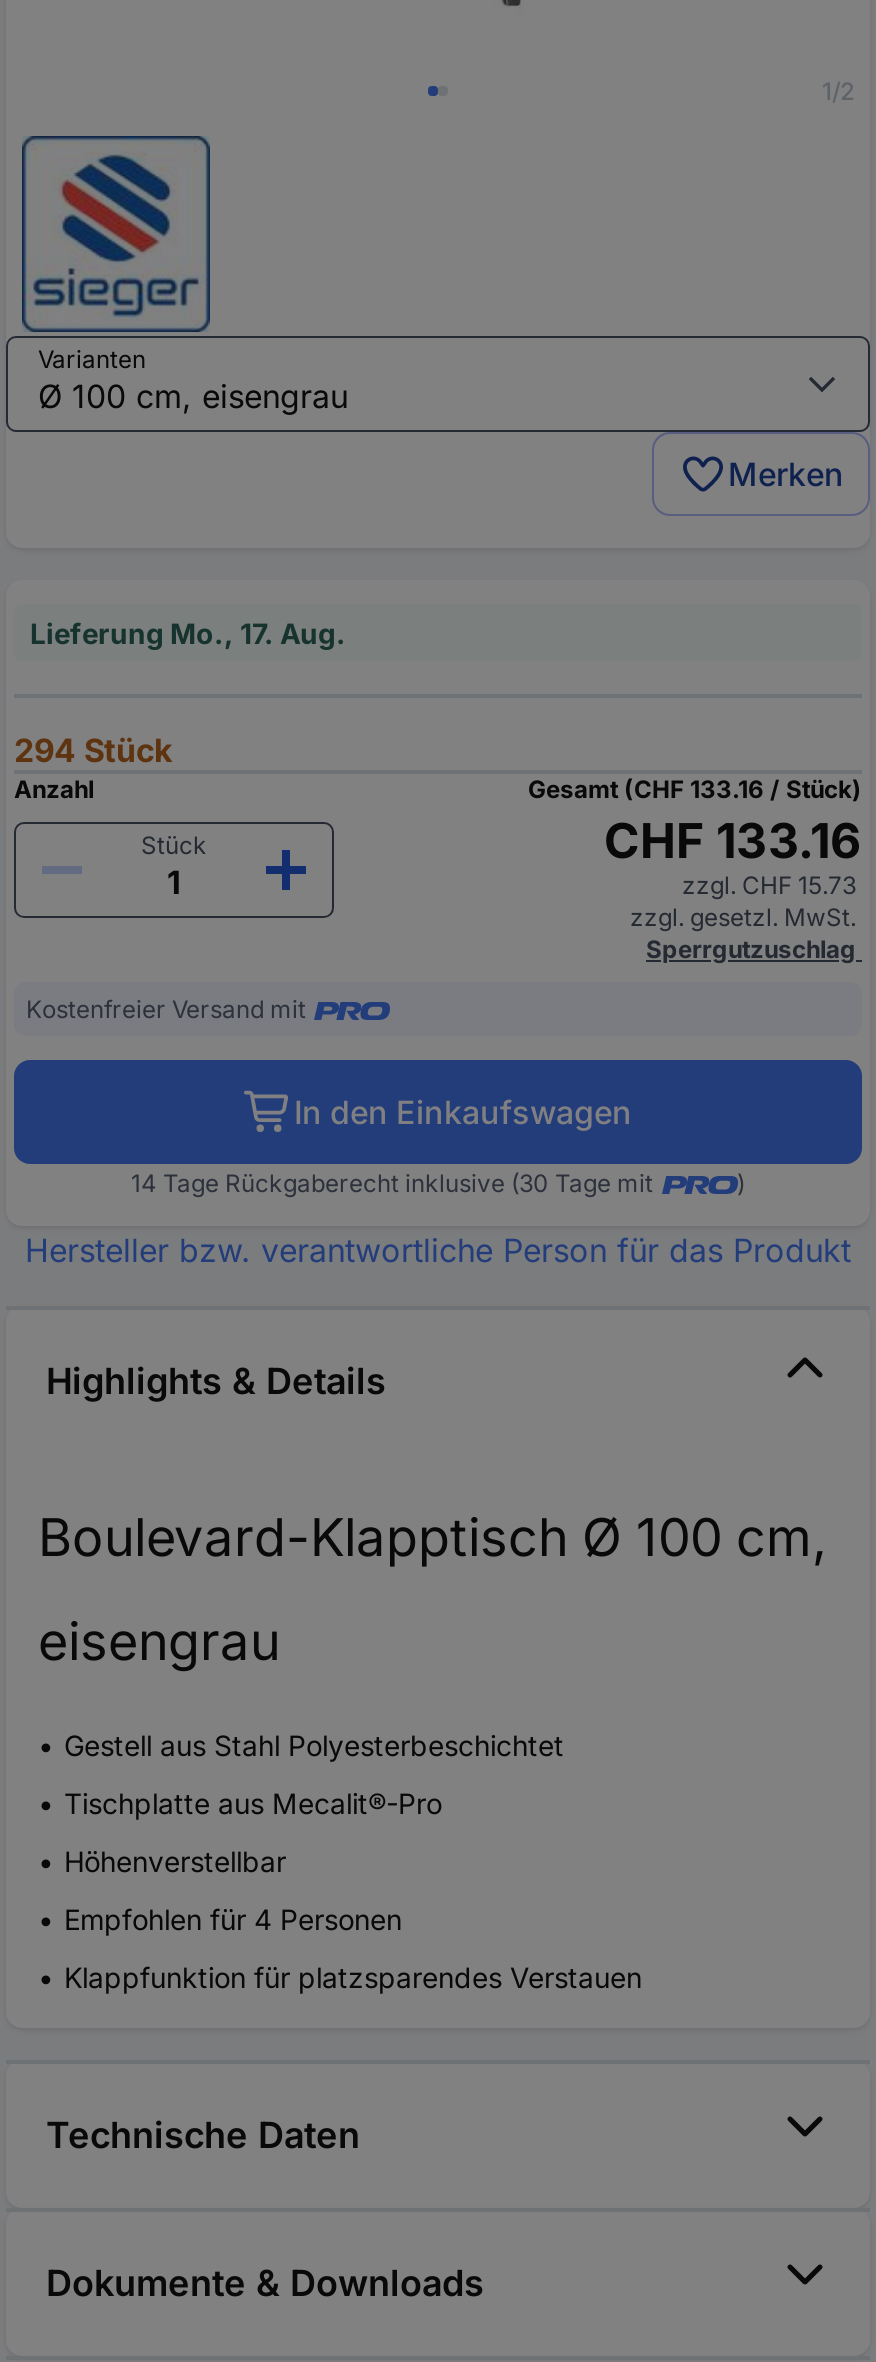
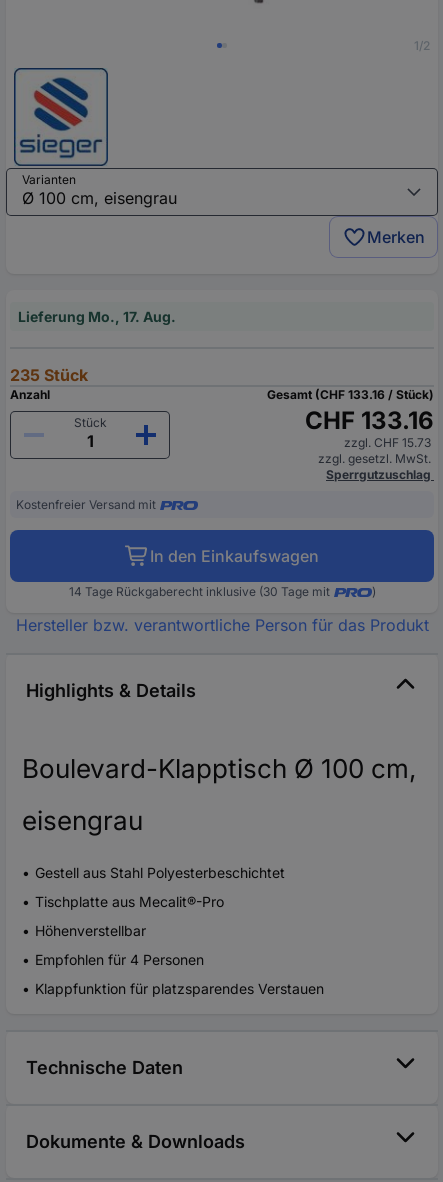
- 294 Stück
+ 235 Stück
